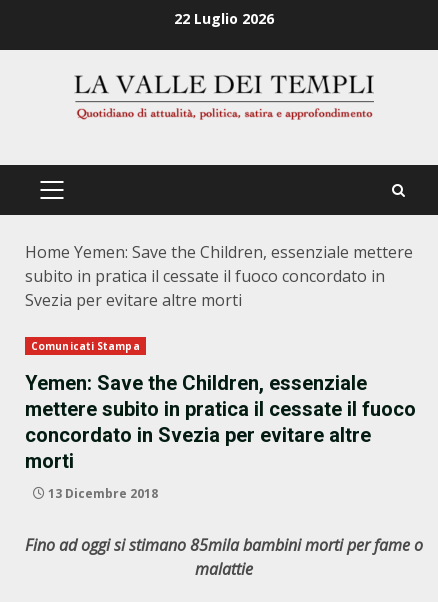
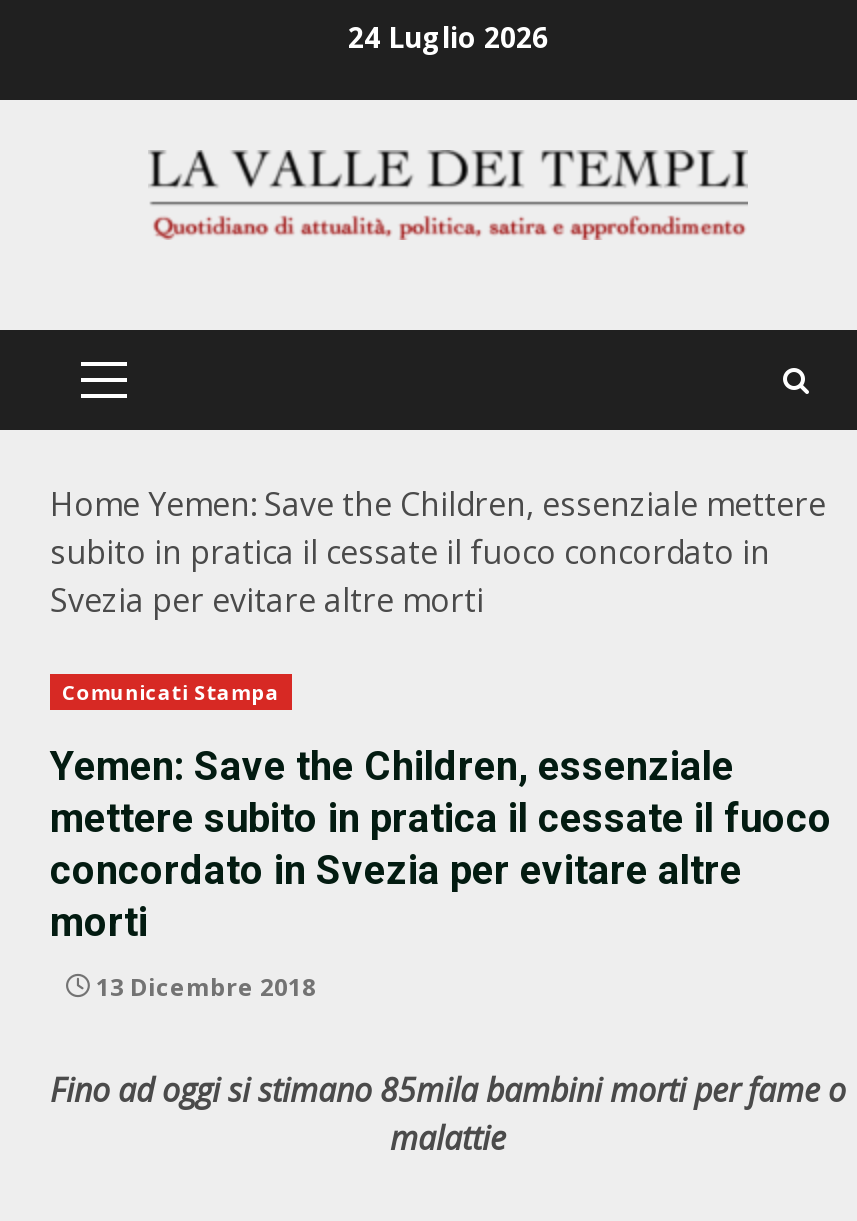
- 22 Luglio 2026
+ 24 Luglio 2026
